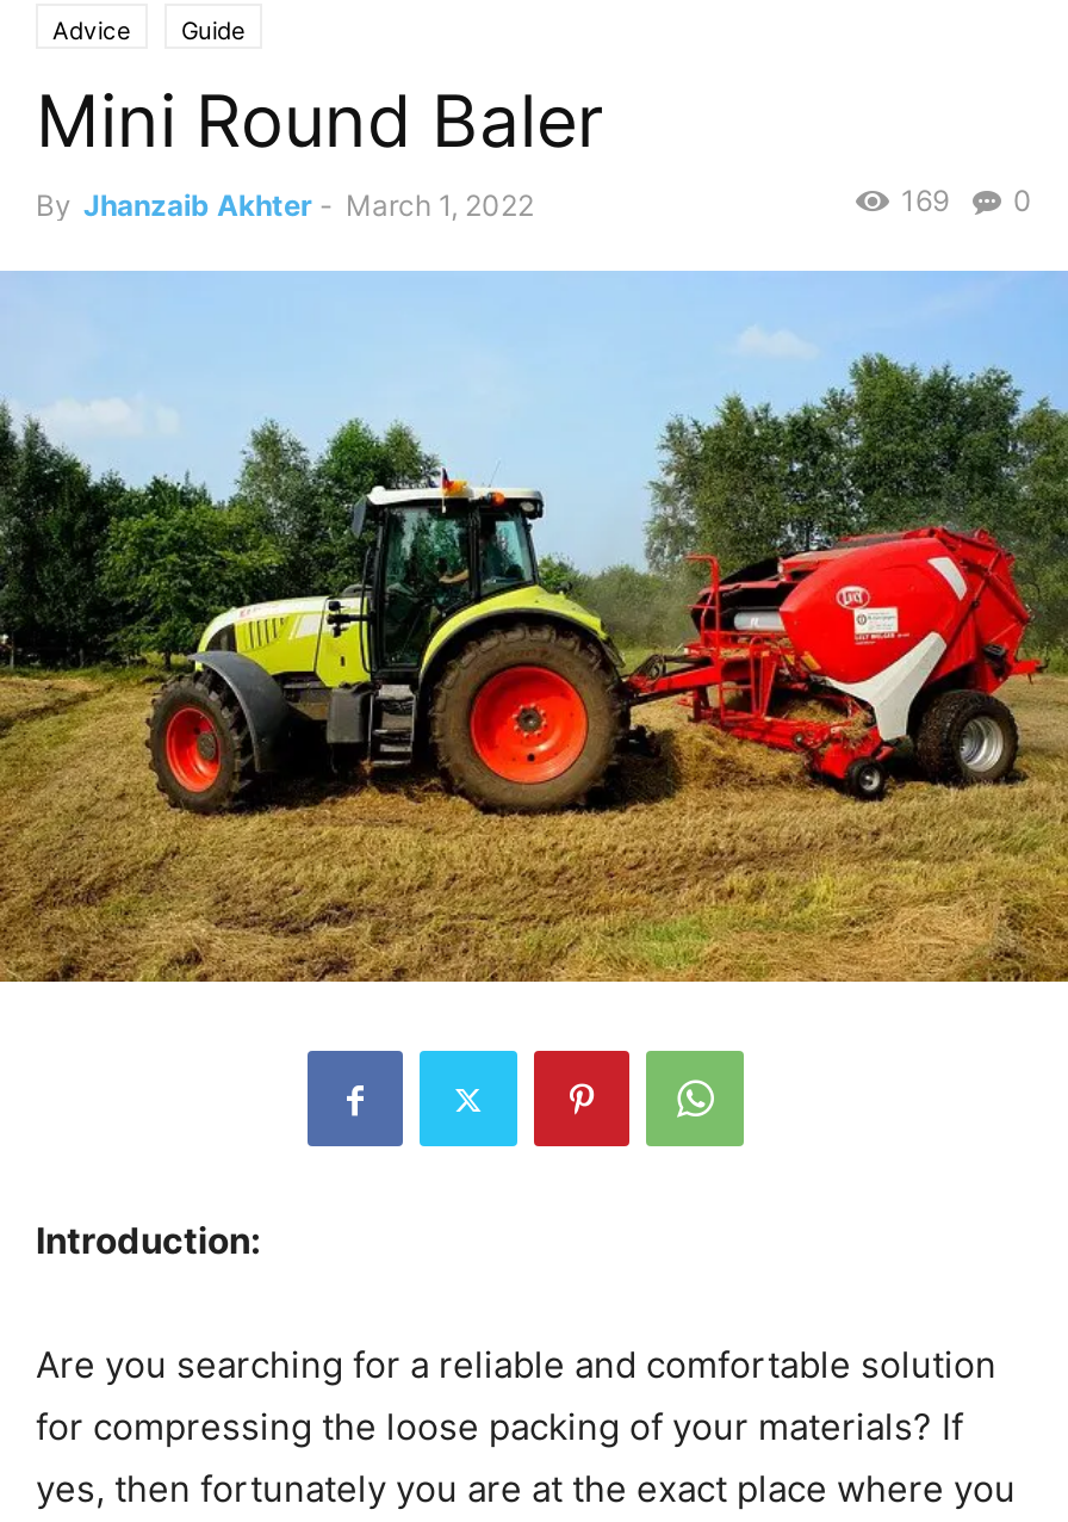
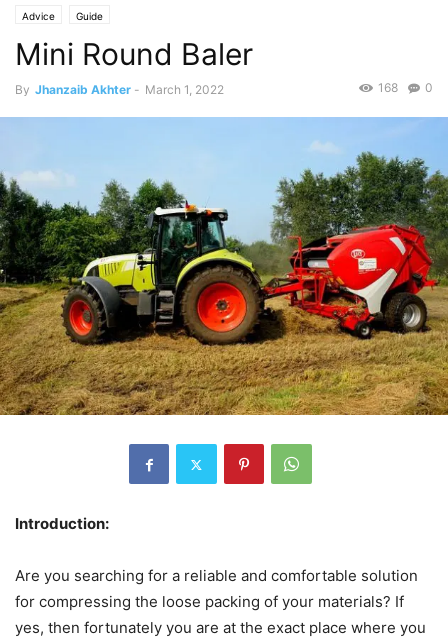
- 169 0
+ 168 0
